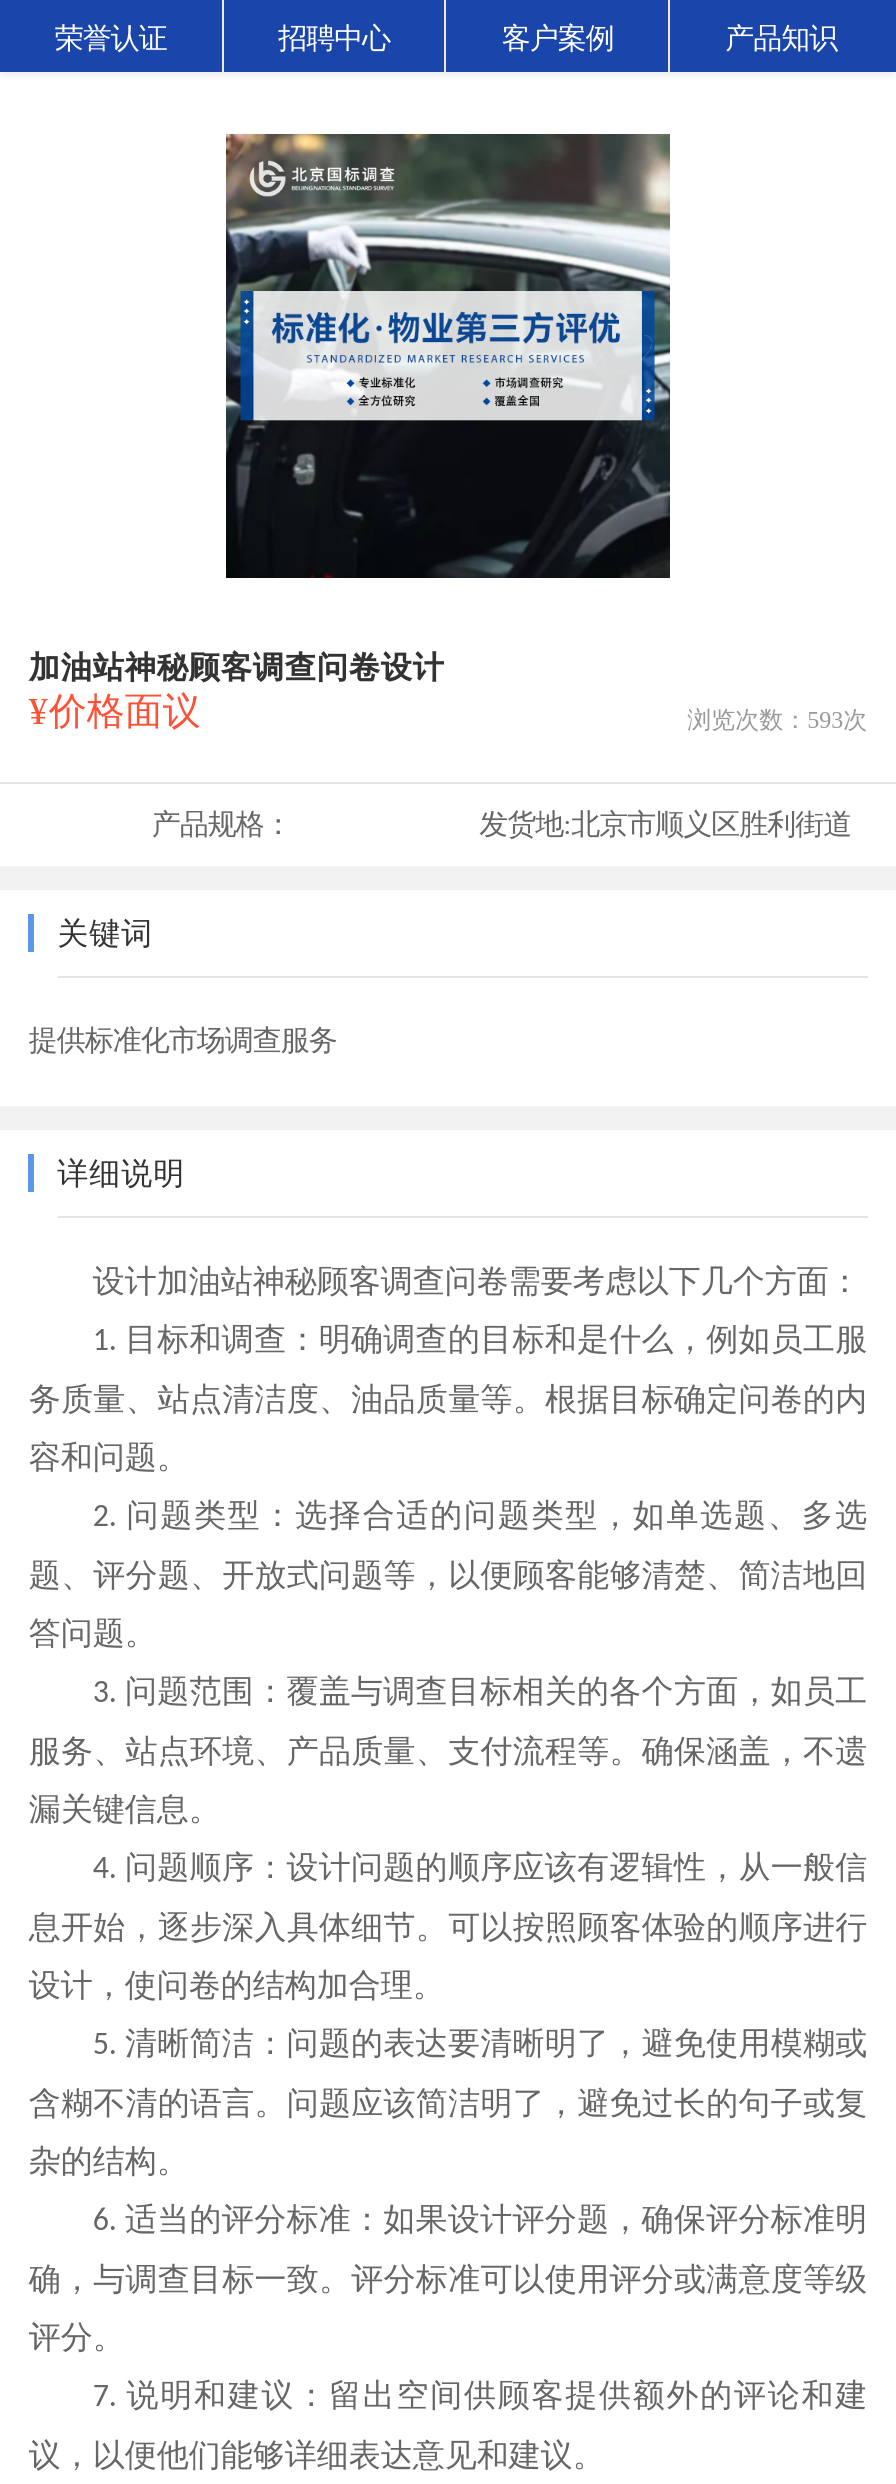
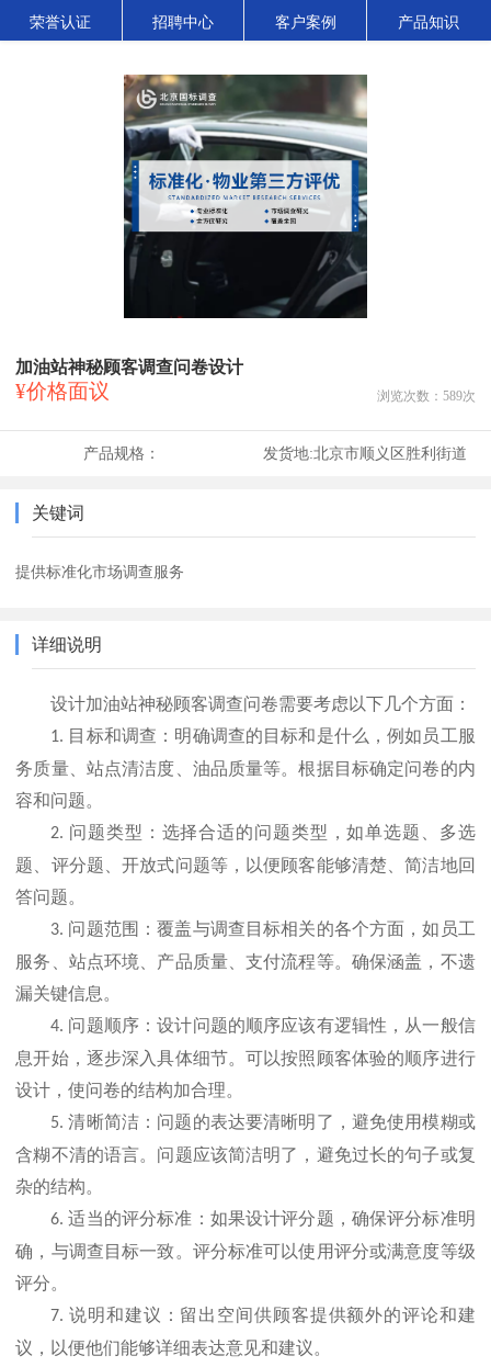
- 浏览次数：593次
+ 浏览次数：589次
